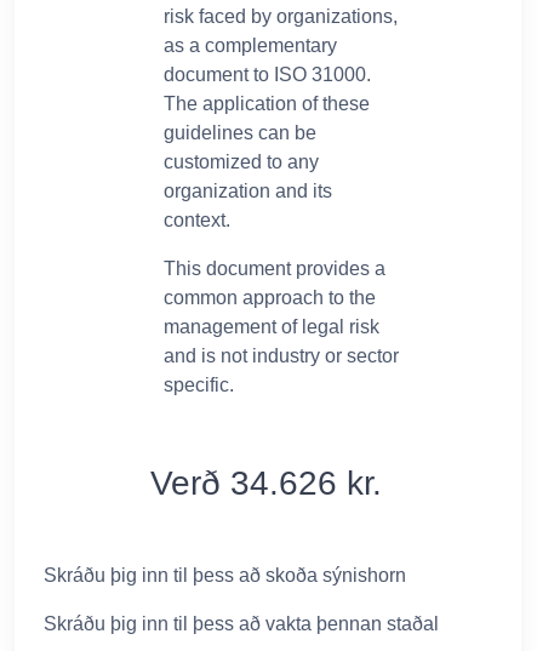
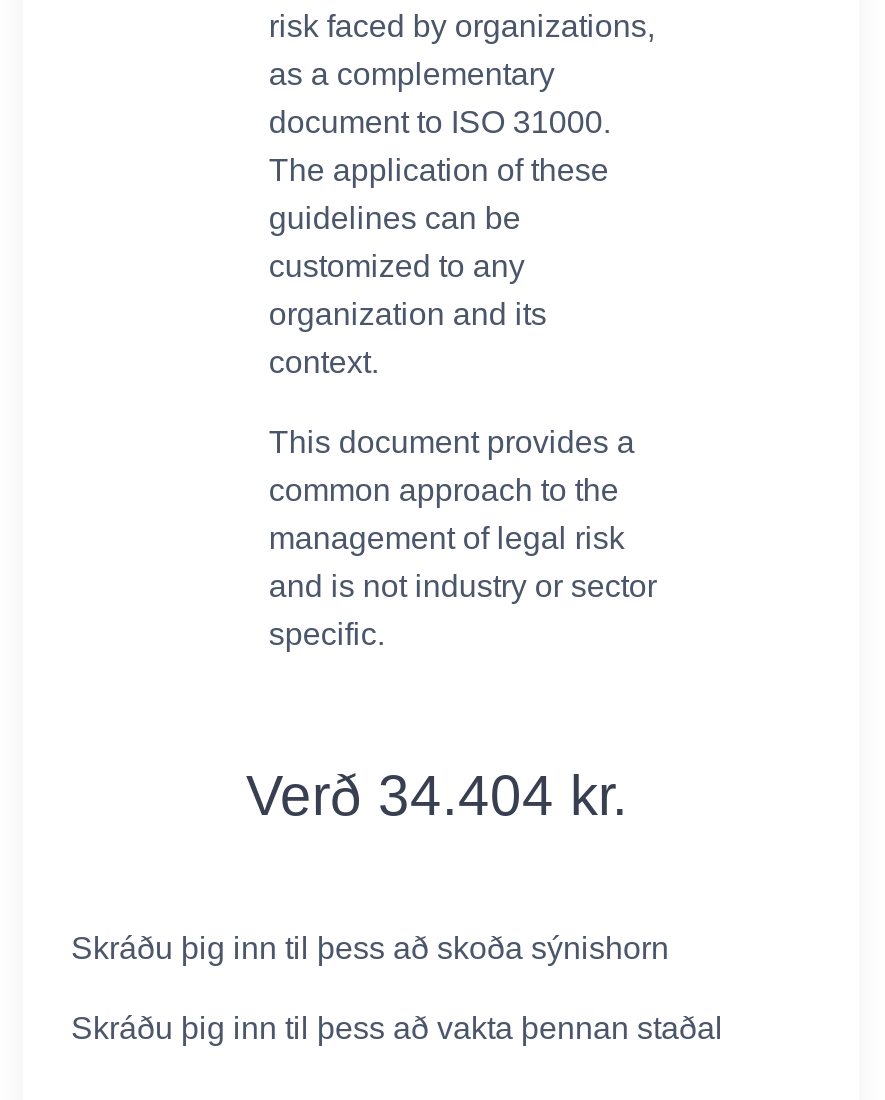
- Verð 34.626 kr.
+ Verð 34.404 kr.
